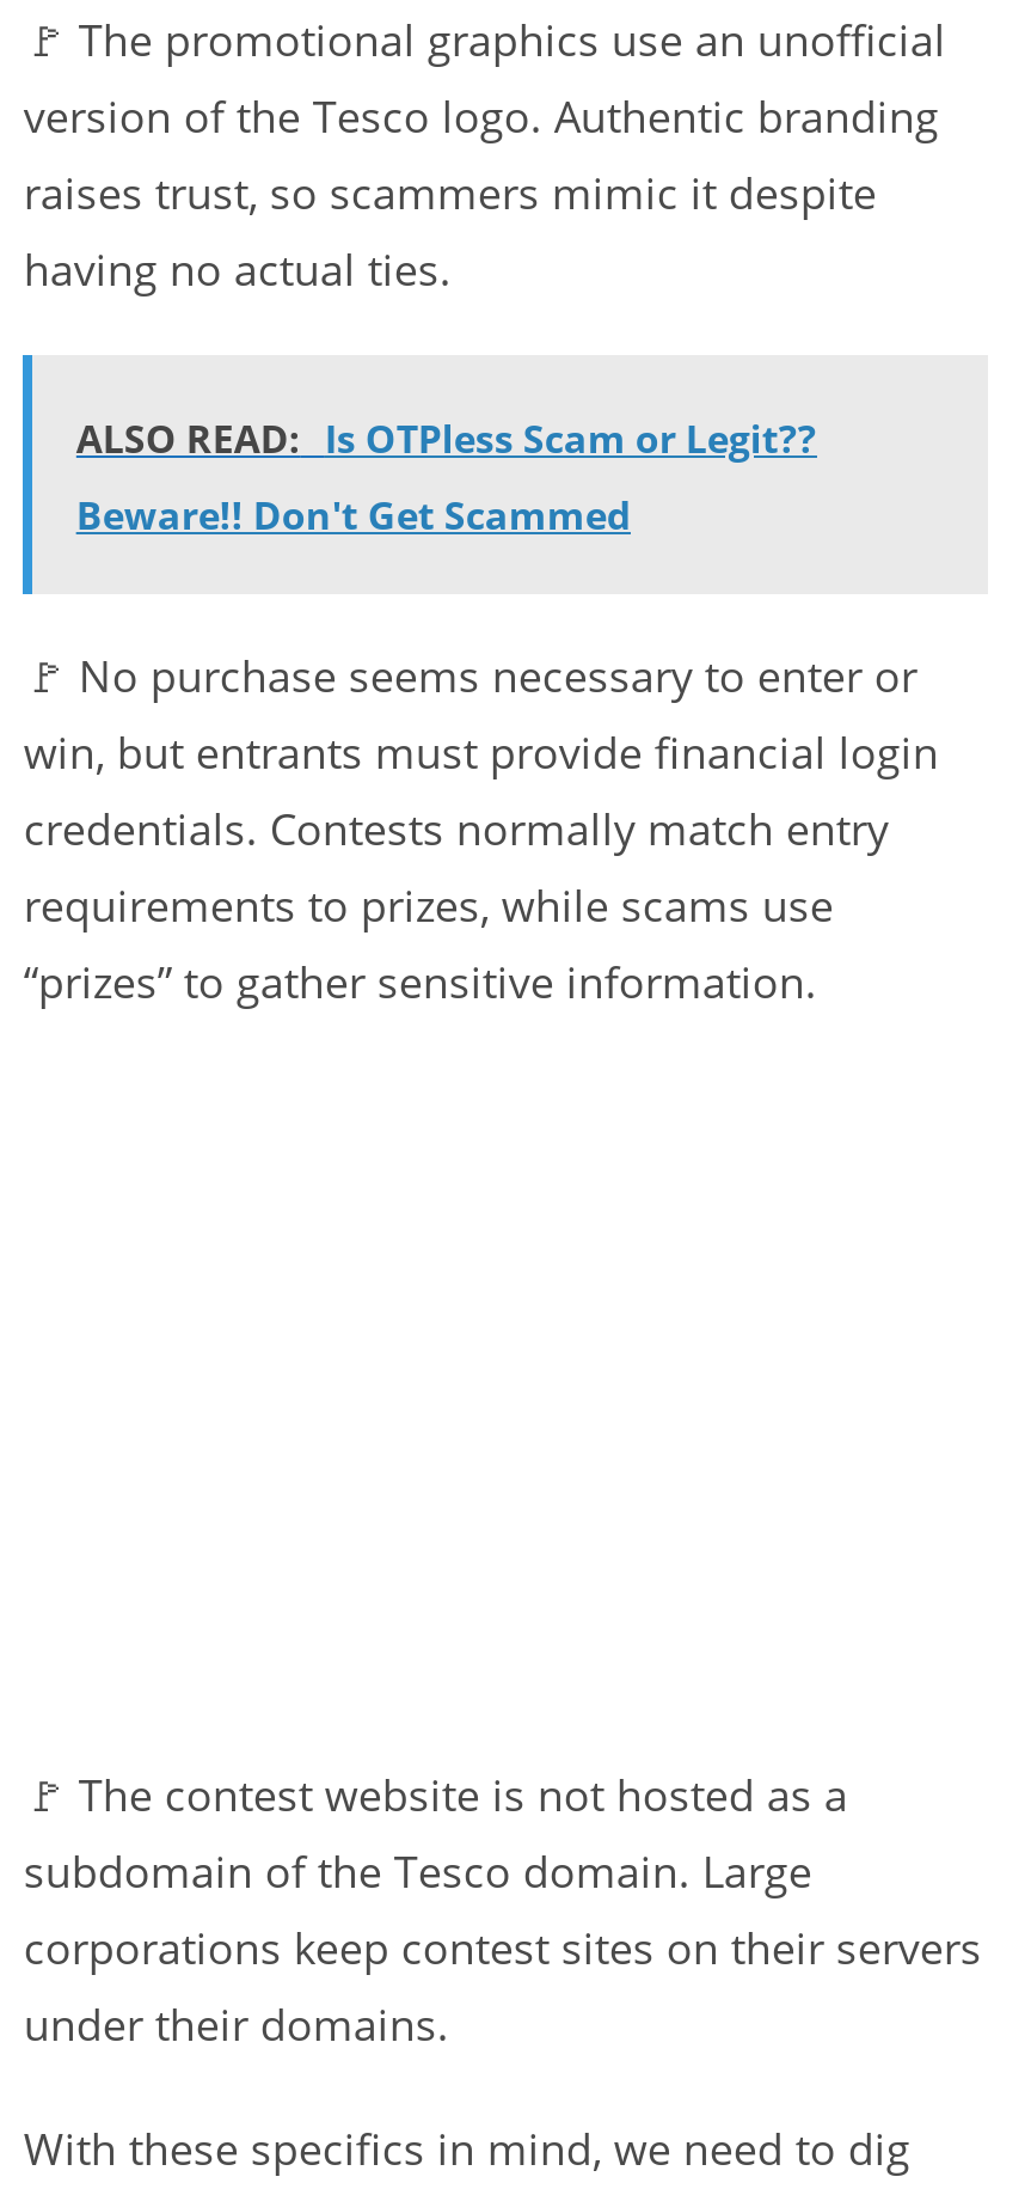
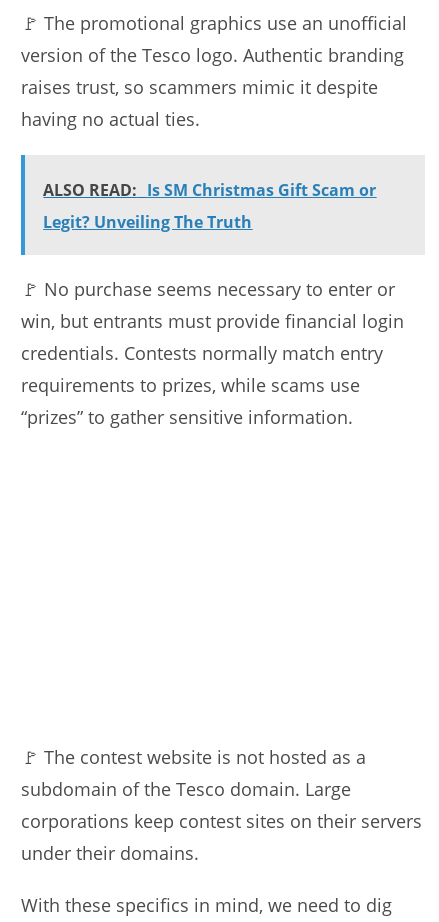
- ALSO READ: Is OTPless Scam or Legit??
+ ALSO READ: Is SM Christmas Gift Scam or

- Beware!! Don't Get Scammed
+ Legit? Unveiling The Truth
